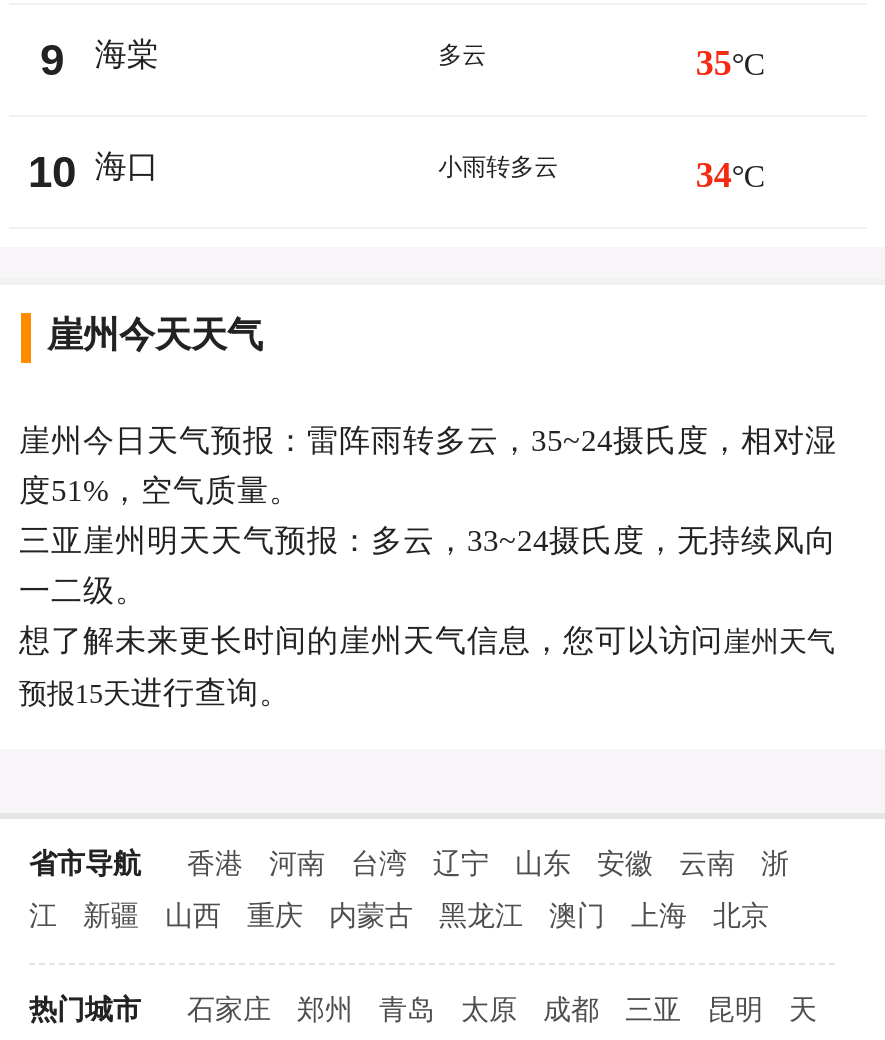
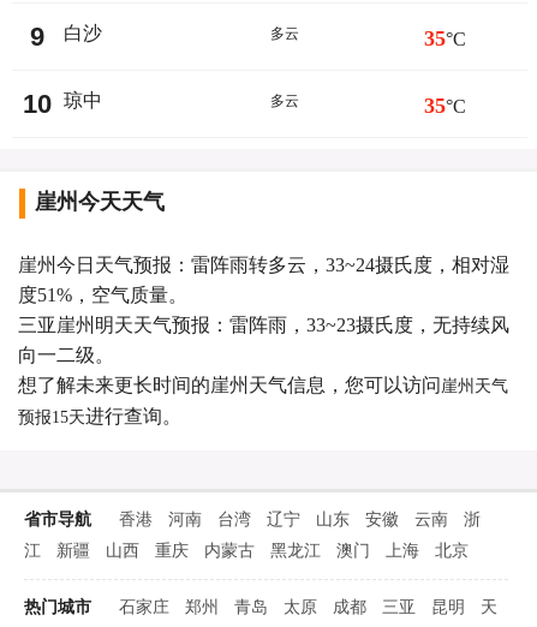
- 海棠
+ 白沙

- 10 海口
- 小雨转多云
- 34°C
+ 10 琼中
+ 多云
+ 35°C

- 崖州今日天气预报：雷阵雨转多云，35~24摄氏度，相对湿
+ 崖州今日天气预报：雷阵雨转多云，33~24摄氏度，相对湿

- 三亚崖州明天天气预报：多云，33~24摄氏度，无持续风向
+ 三亚崖州明天天气预报：雷阵雨，33~23摄氏度，无持续风

- 一二级。
+ 向一二级。
